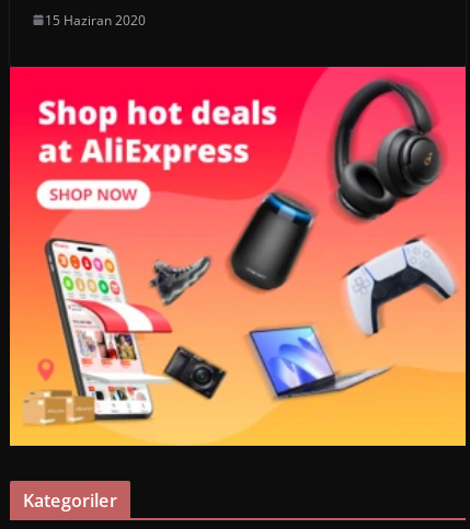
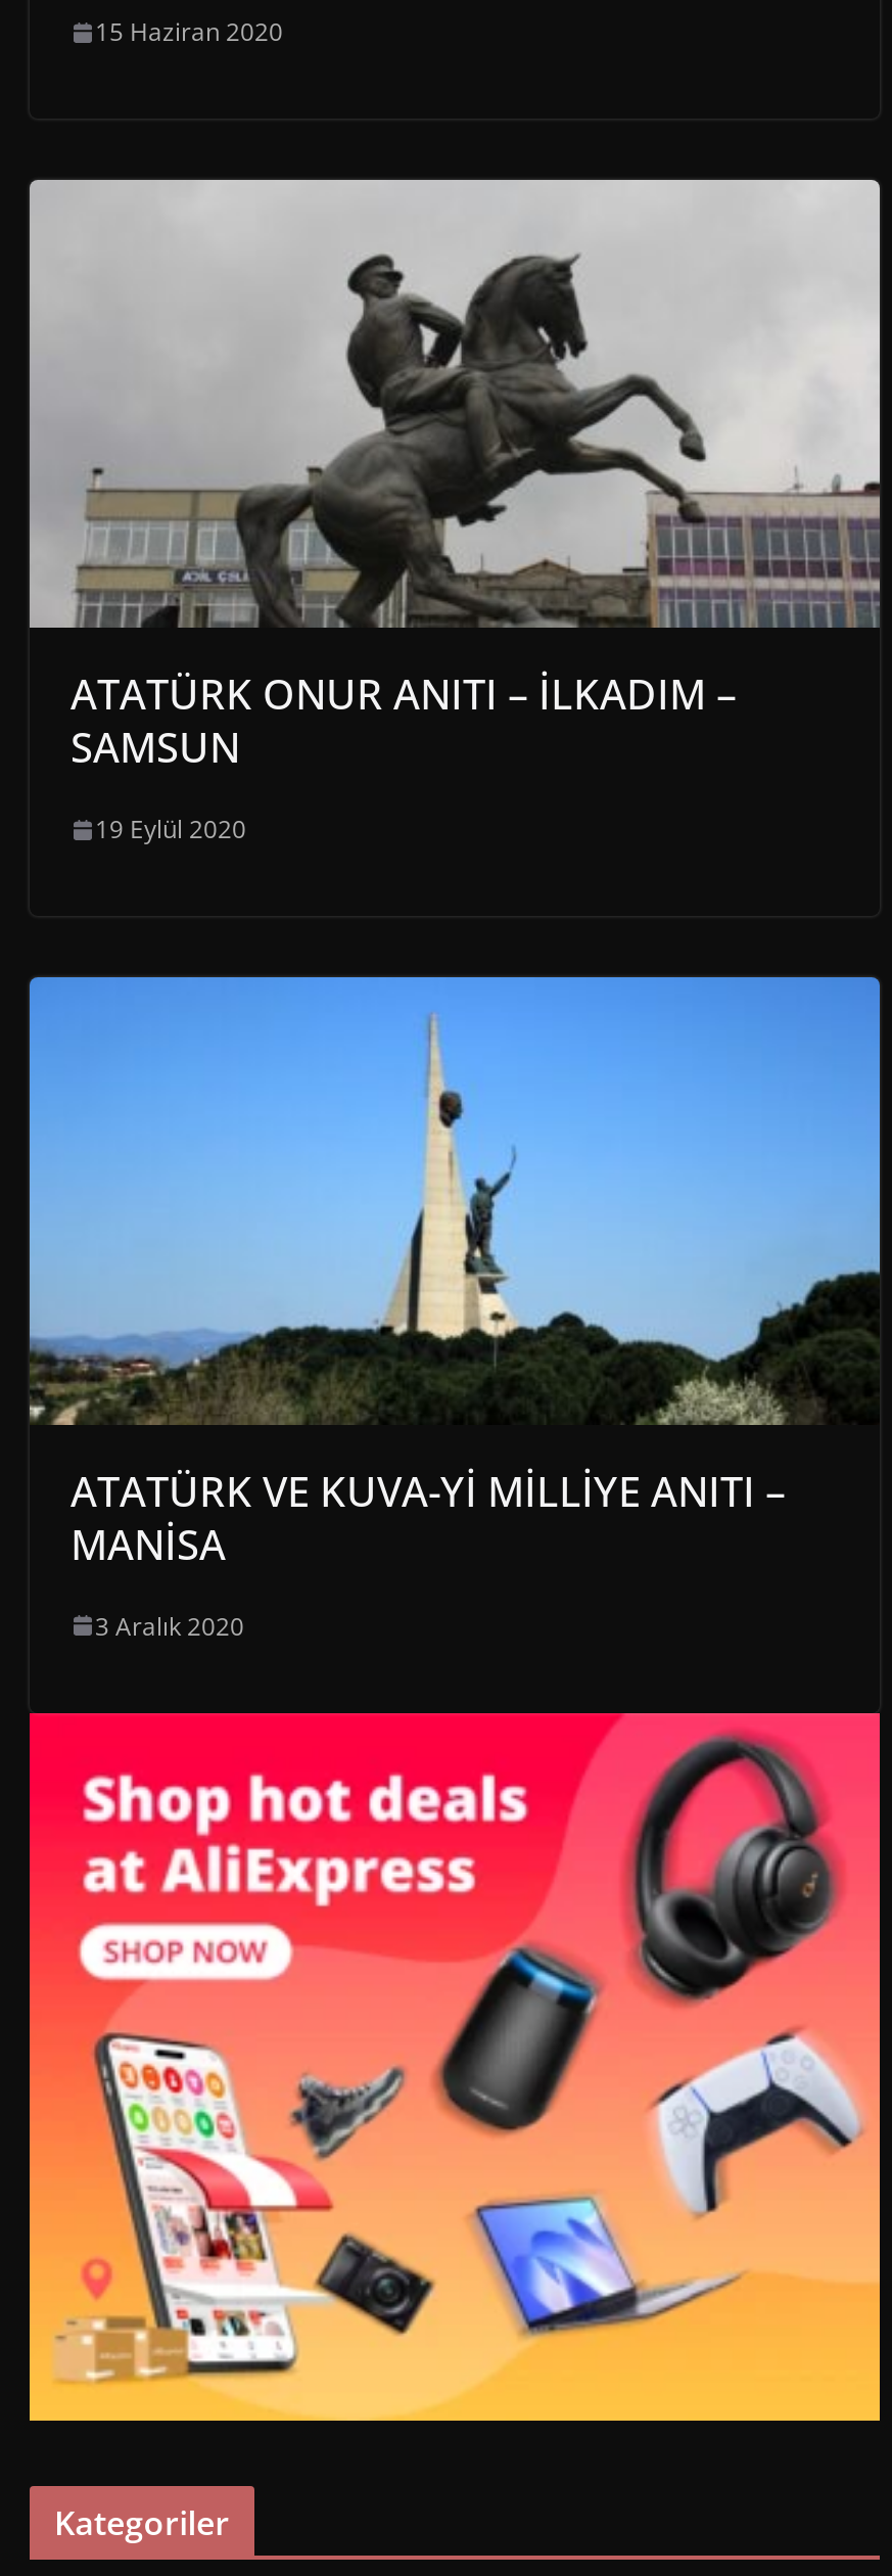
+ [image]
+ ATATÜRK ONUR ANITI – İLKADIM –
+ SAMSUN
+ 19 Eylül 2020

+ [image]
+ ATATÜRK VE KUVA-Yİ MİLLİYE ANITI –
+ MANİSA
+ 3 Aralık 2020
